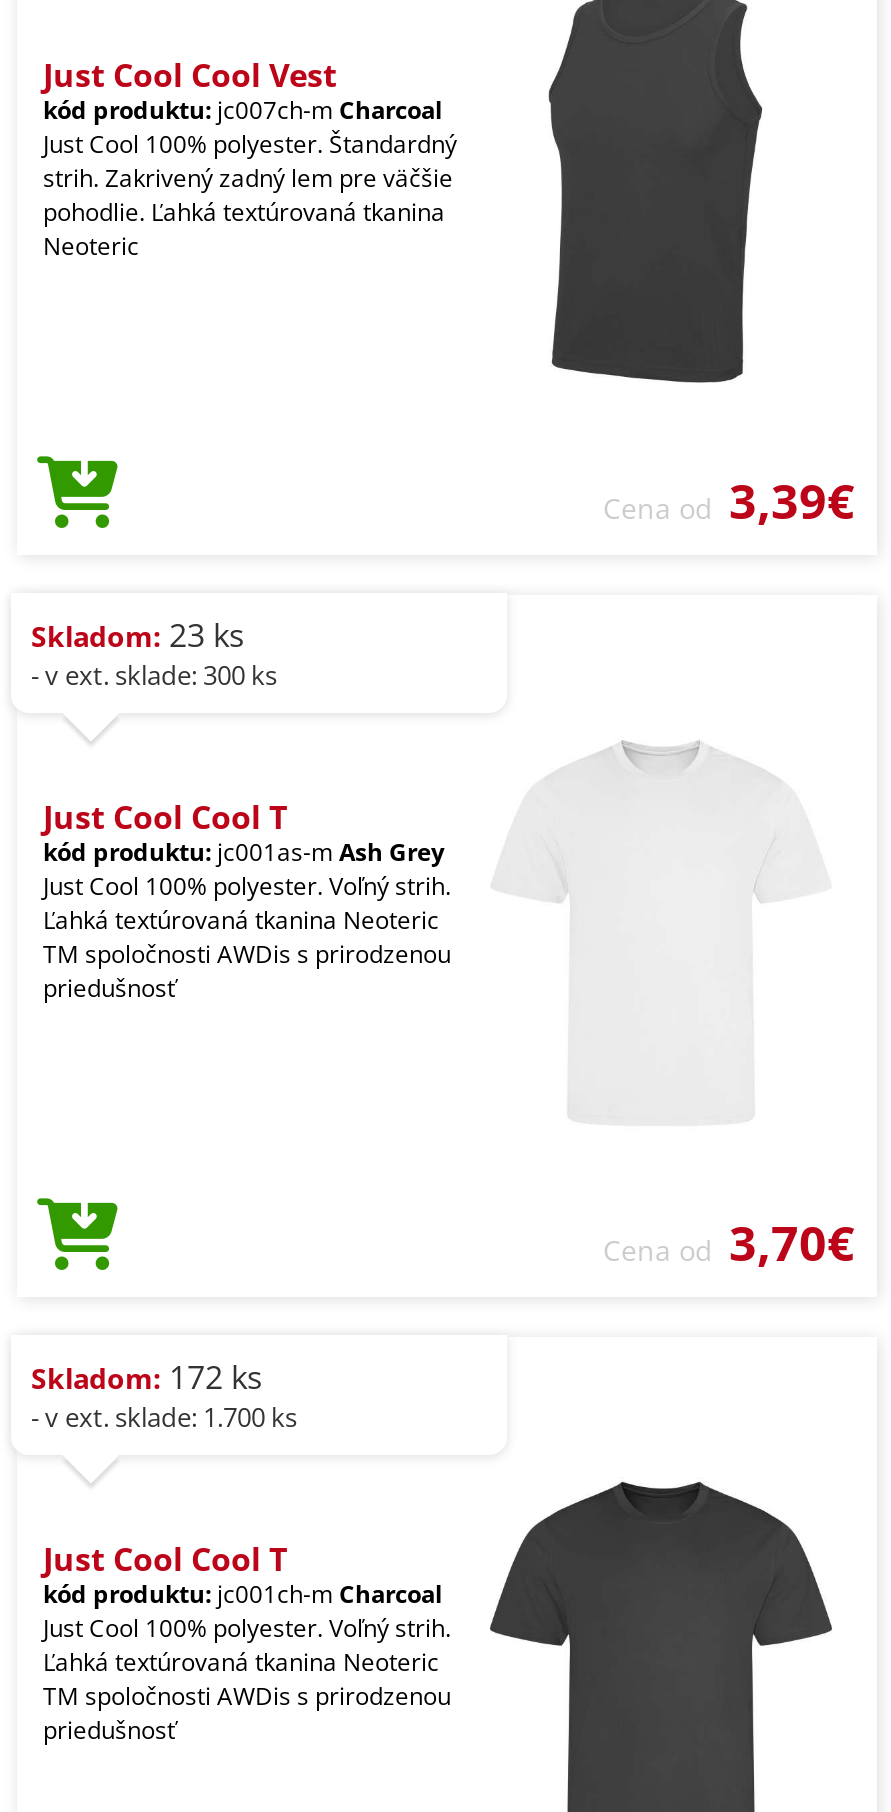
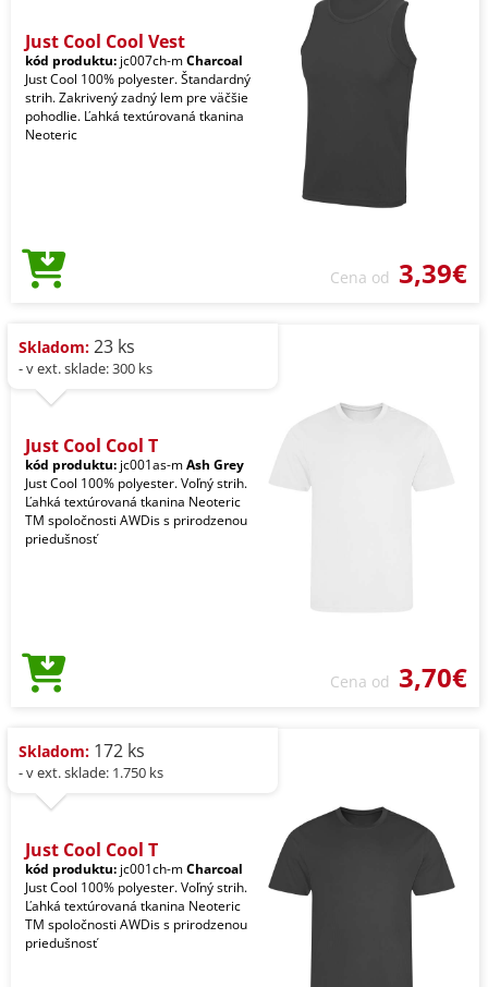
- - v ext. sklade: 1.700 ks
+ - v ext. sklade: 1.750 ks
